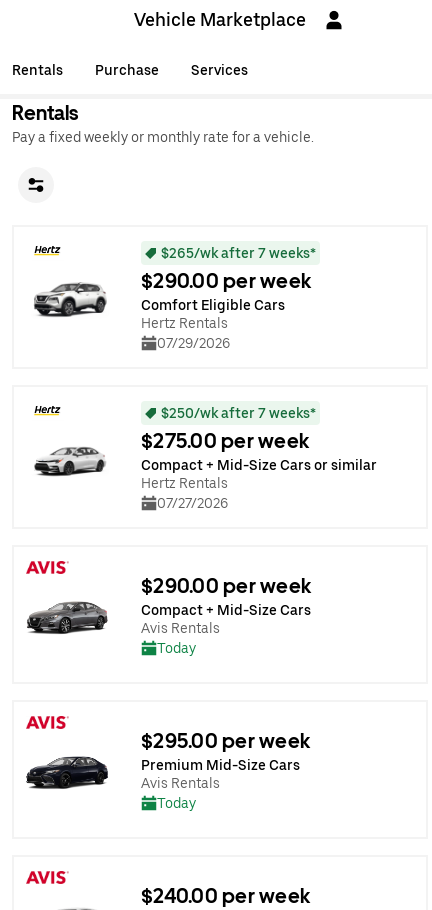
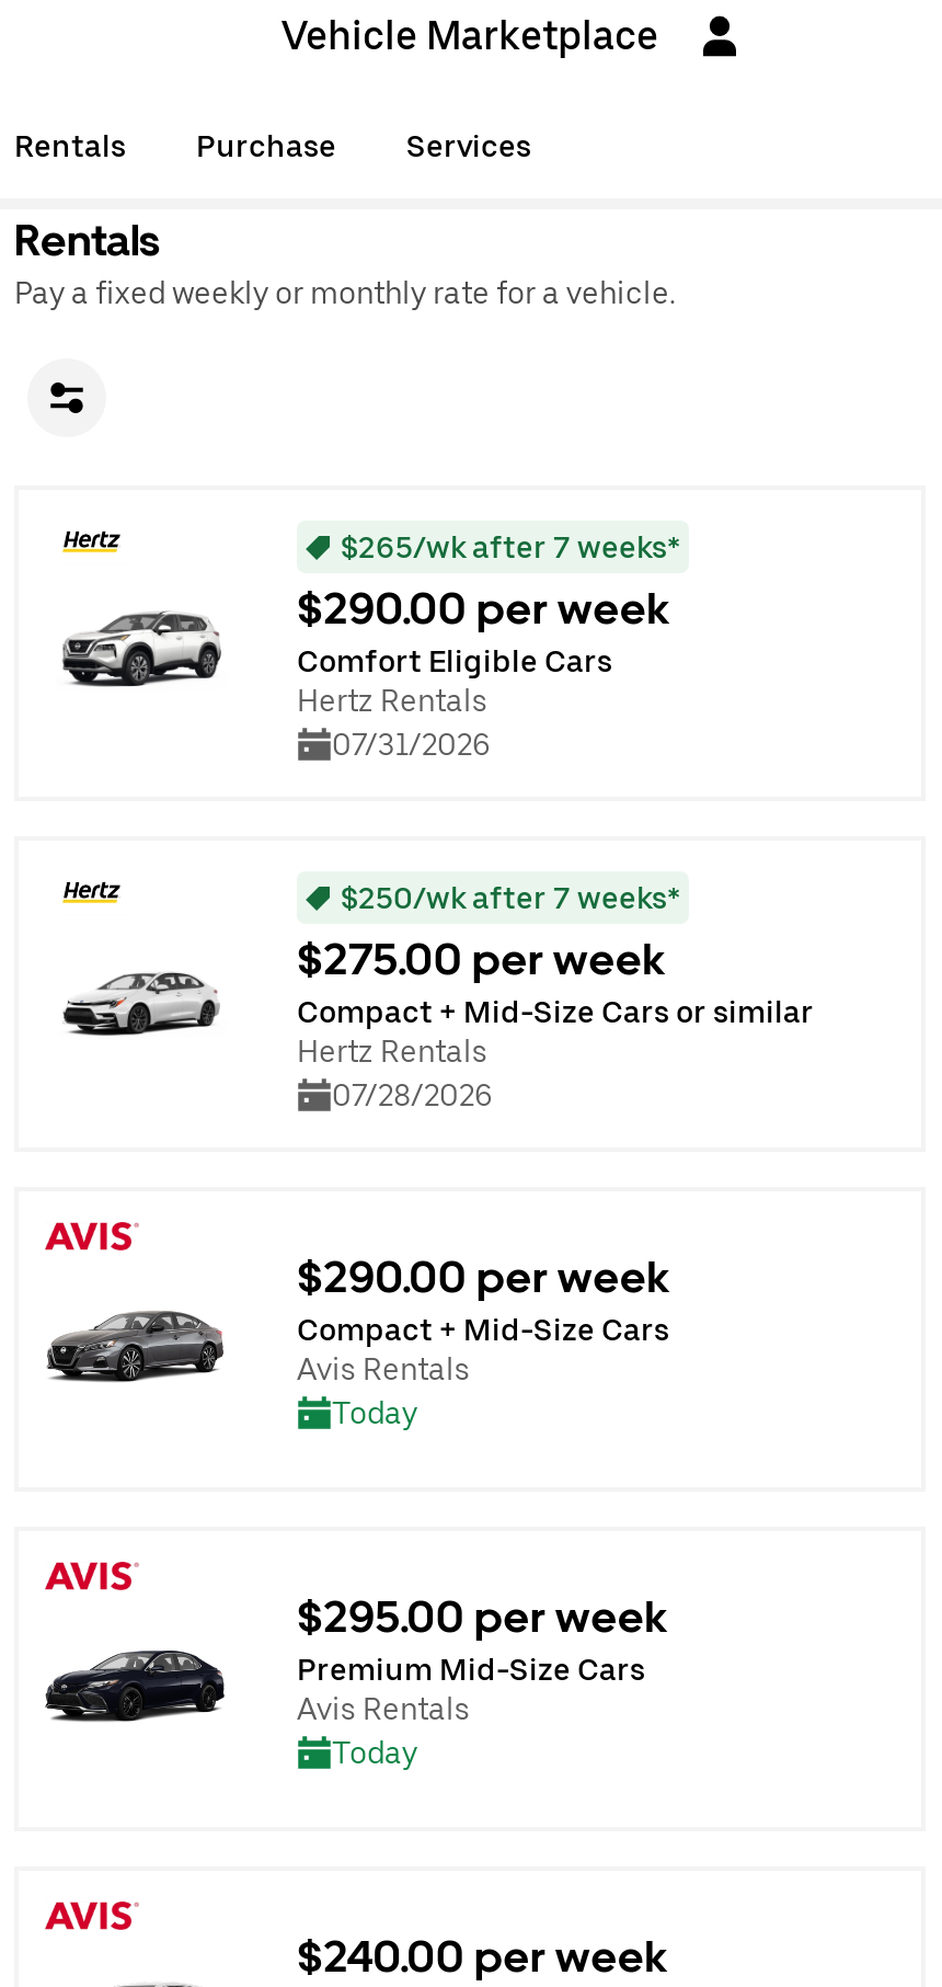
- 07/29/2026
+ 07/31/2026

- 07/27/2026
+ 07/28/2026
